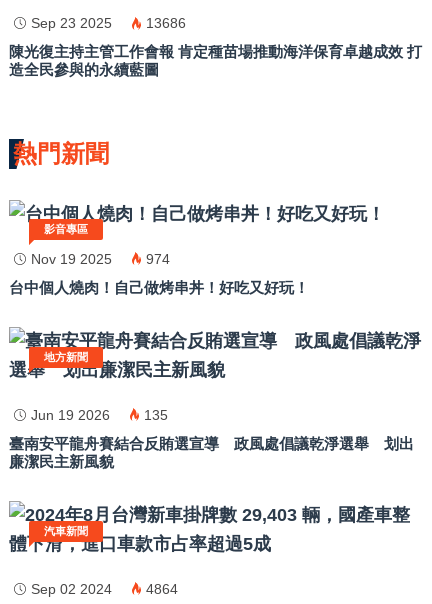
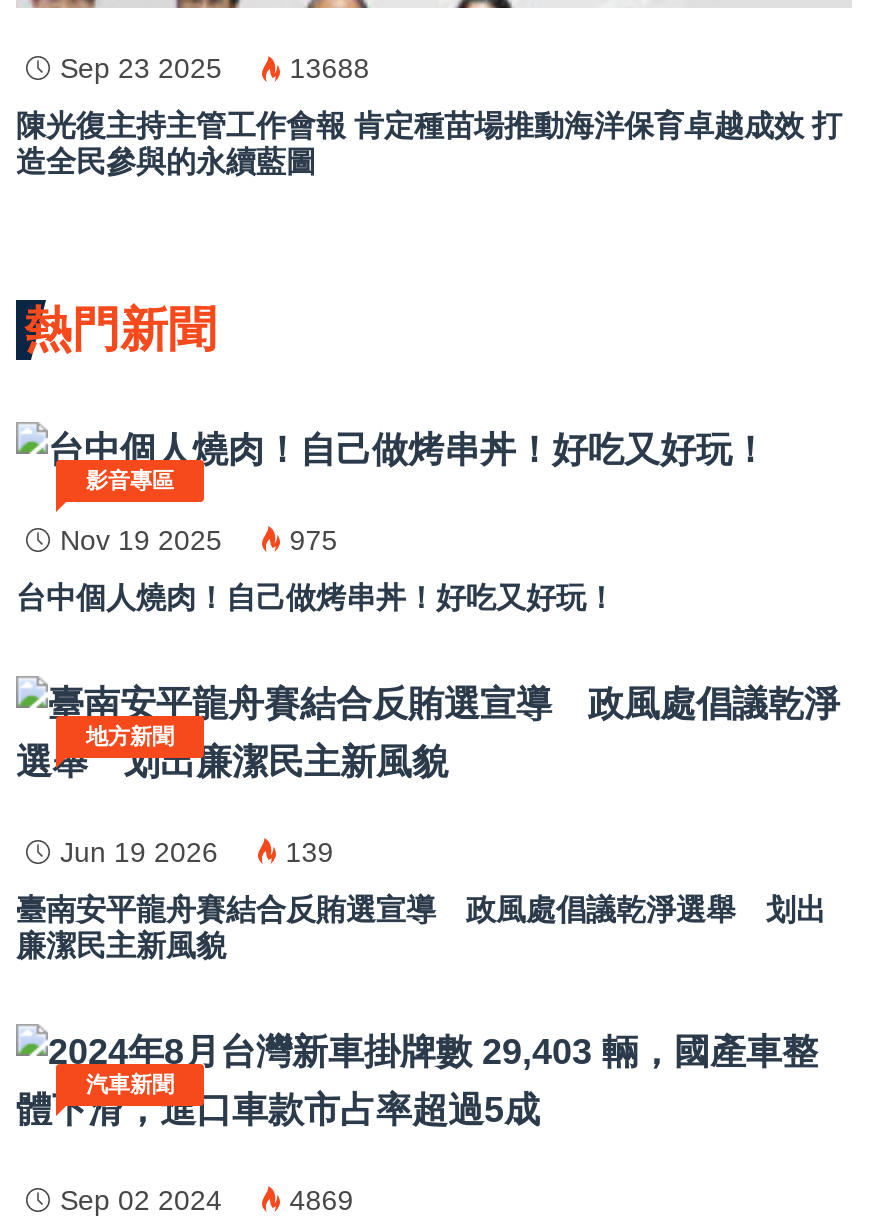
- 13686
+ 13688

- 974
+ 975

- 135
+ 139

- 4864
+ 4869
